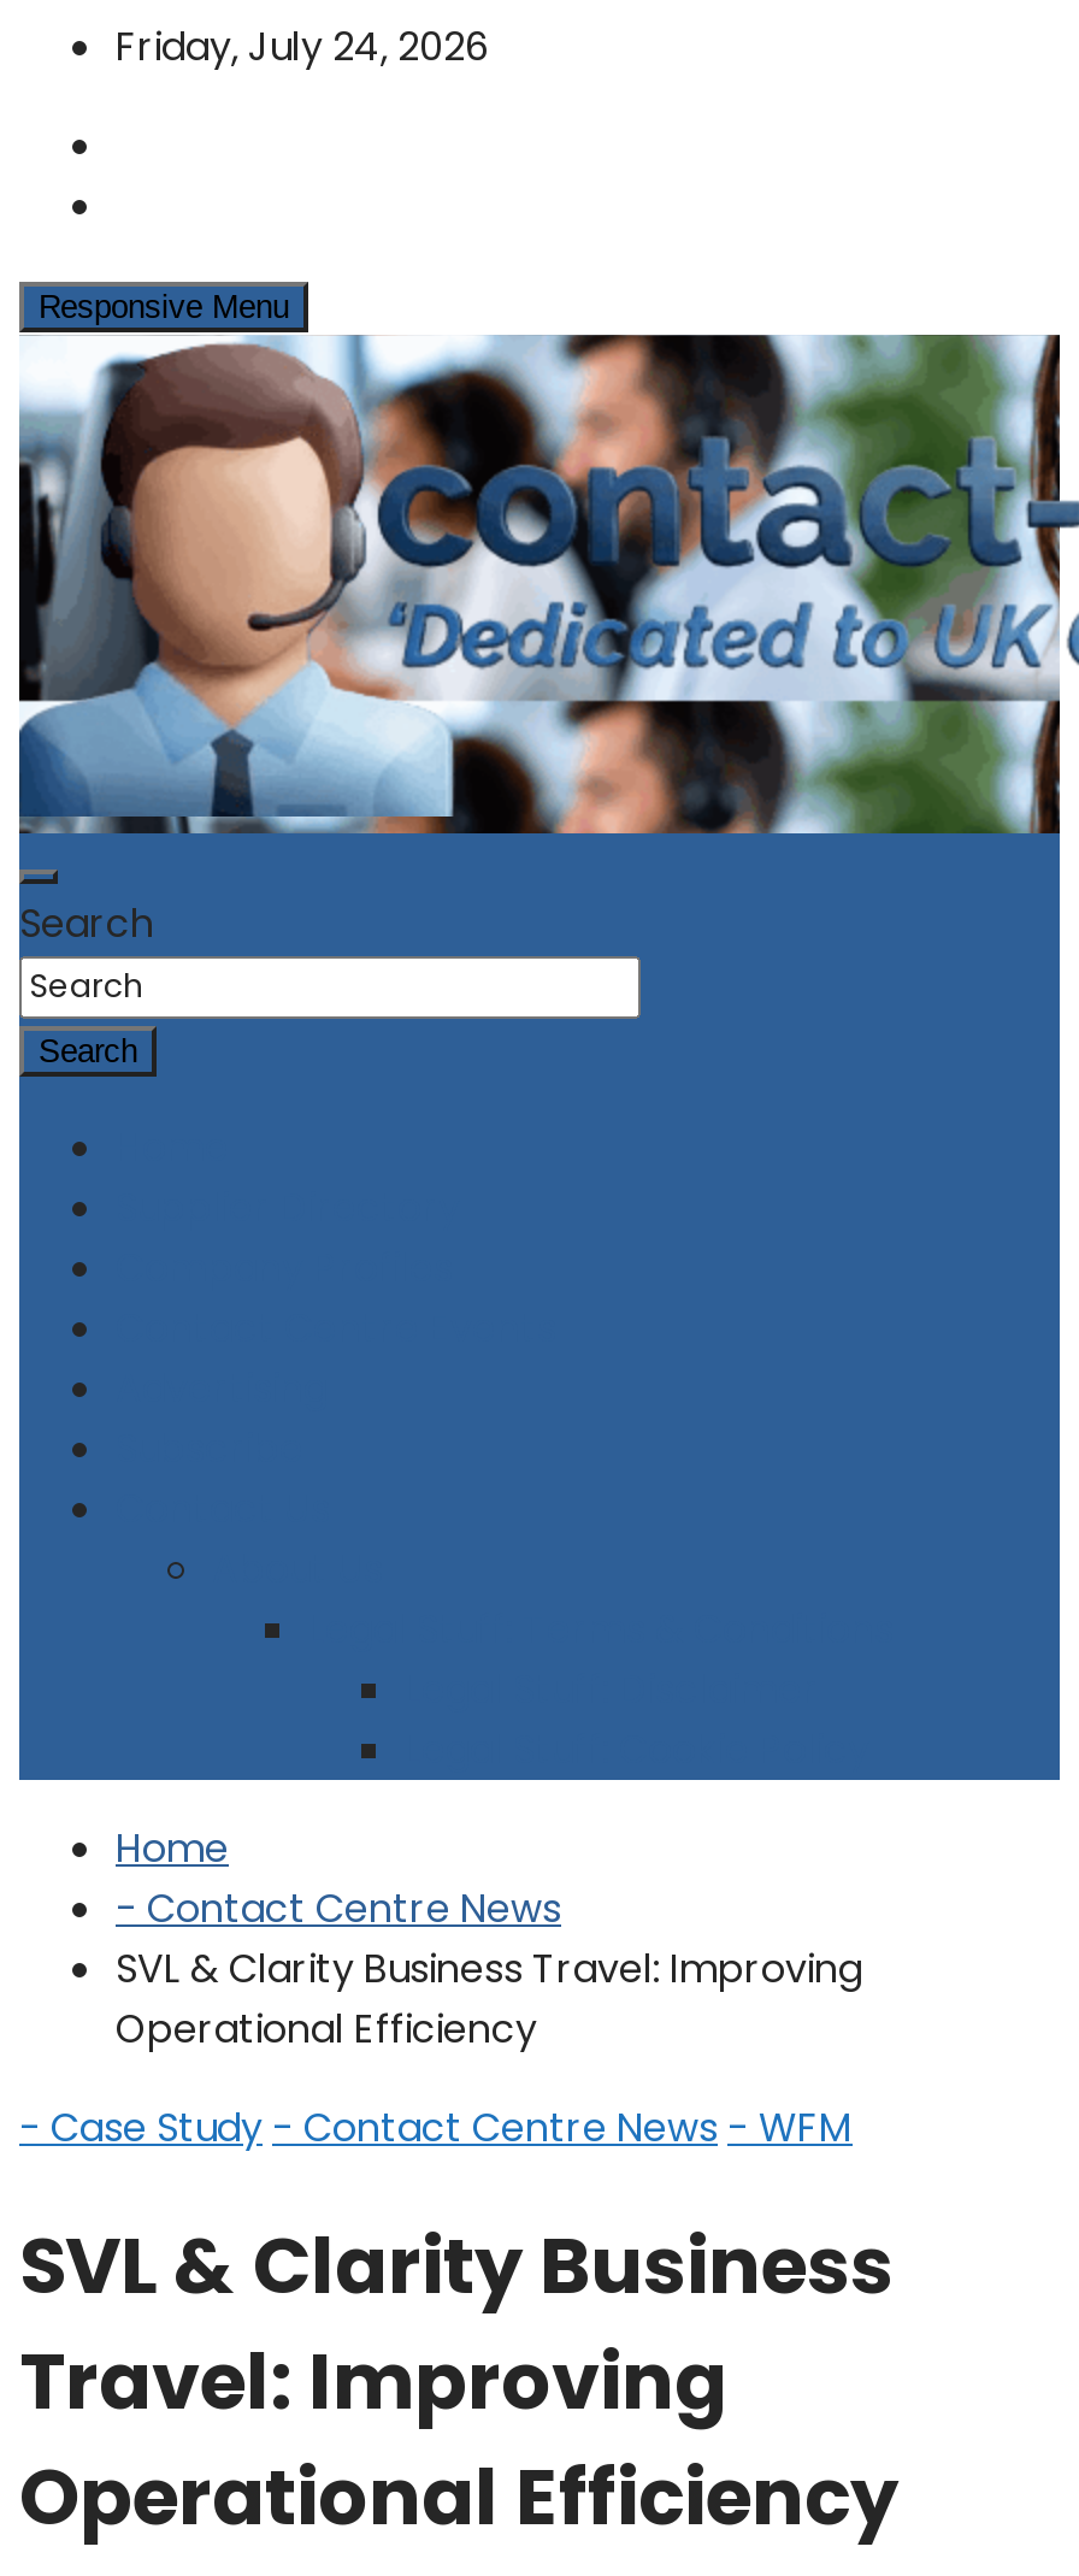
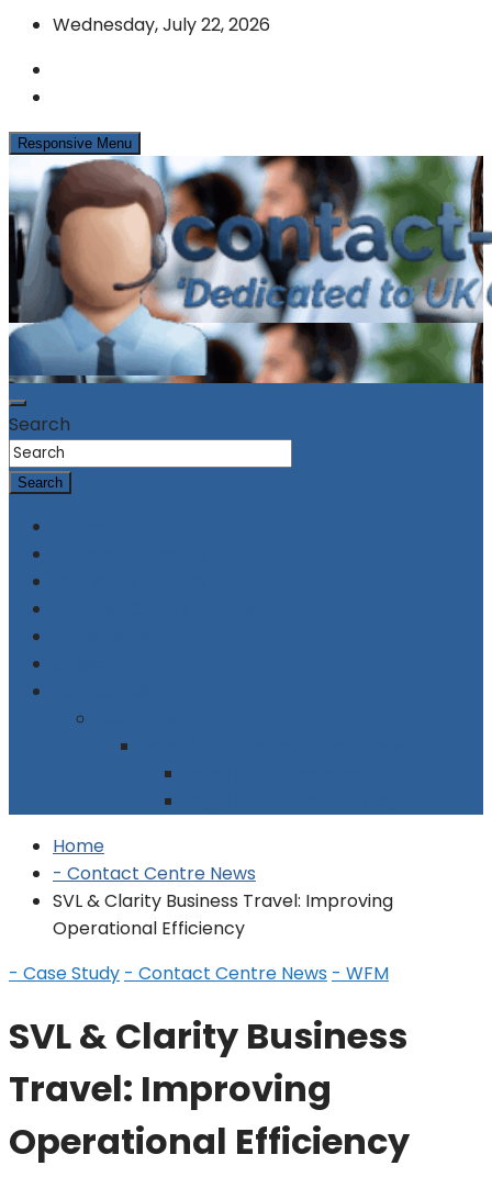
- Friday, July 24, 2026
+ Wednesday, July 22, 2026
